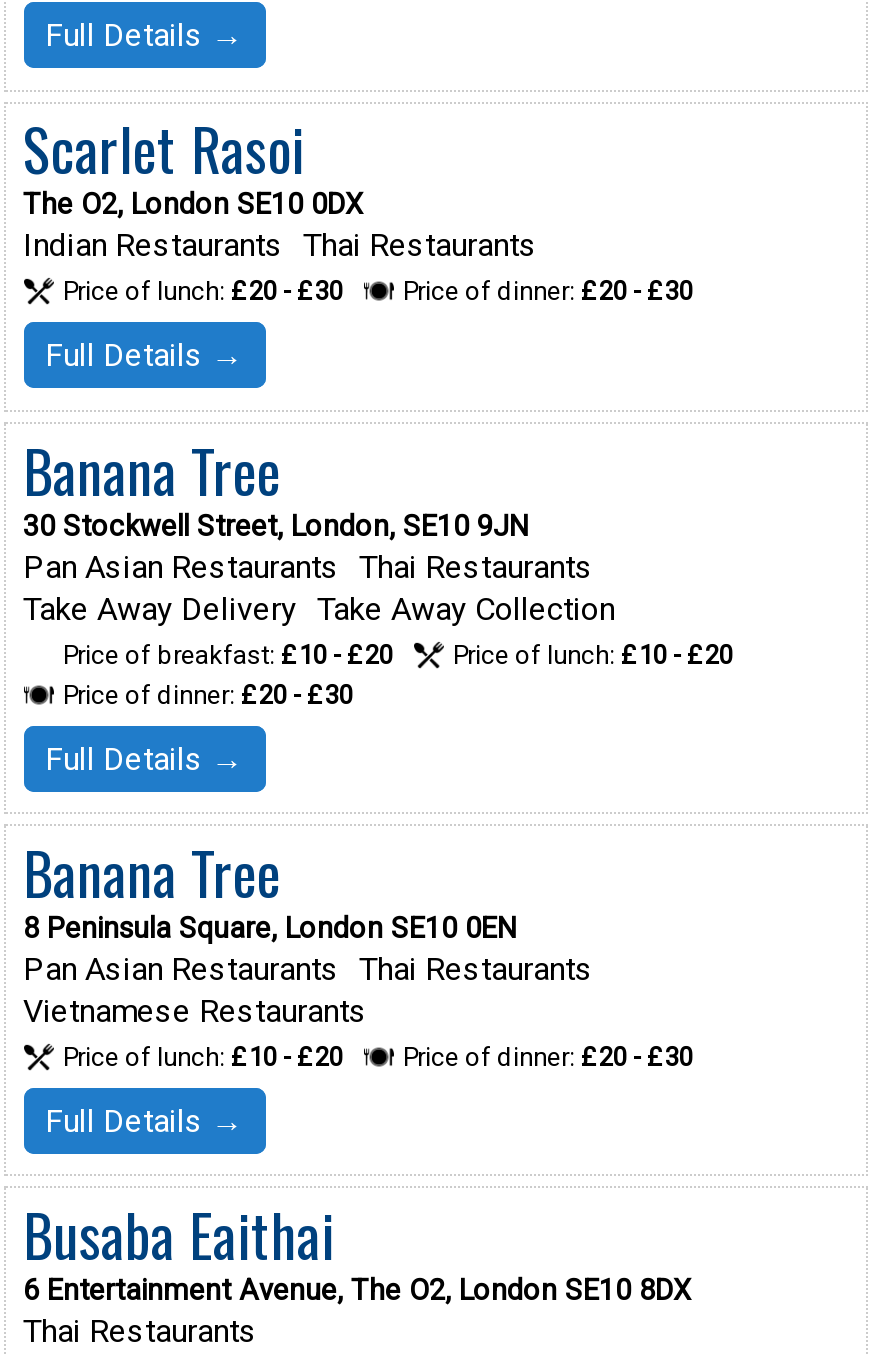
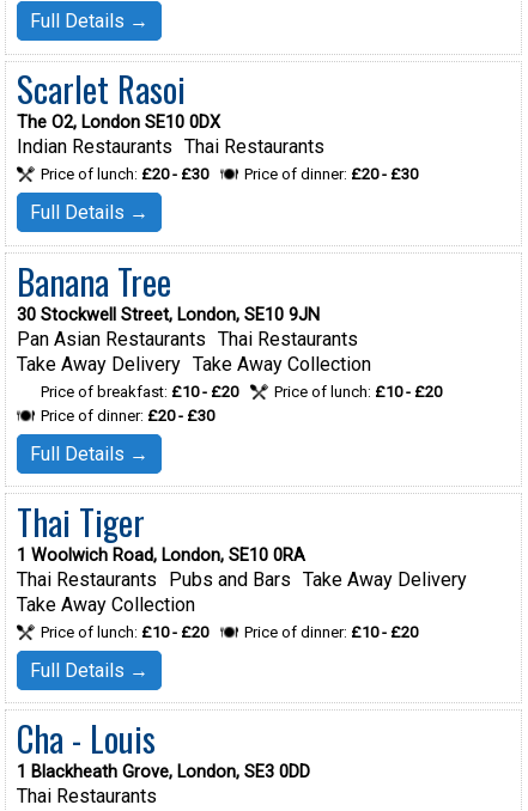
- Banana Tree
- 8 Peninsula Square, London SE10 0EN
- Pan Asian Restaurants Thai Restaurants
- Vietnamese Restaurants
+ Thai Tiger
+ 1 Woolwich Road, London, SE10 0RA
+ Thai Restaurants Pubs and Bars Take Away Delivery
+ Take Away Collection

- Price of dinner: £20 - £30
+ Price of dinner: £10 - £20

- Busaba Eaithai
- 6 Entertainment Avenue, The O2, London SE10 8DX
+ Cha - Louis
+ 1 Blackheath Grove, London, SE3 0DD
